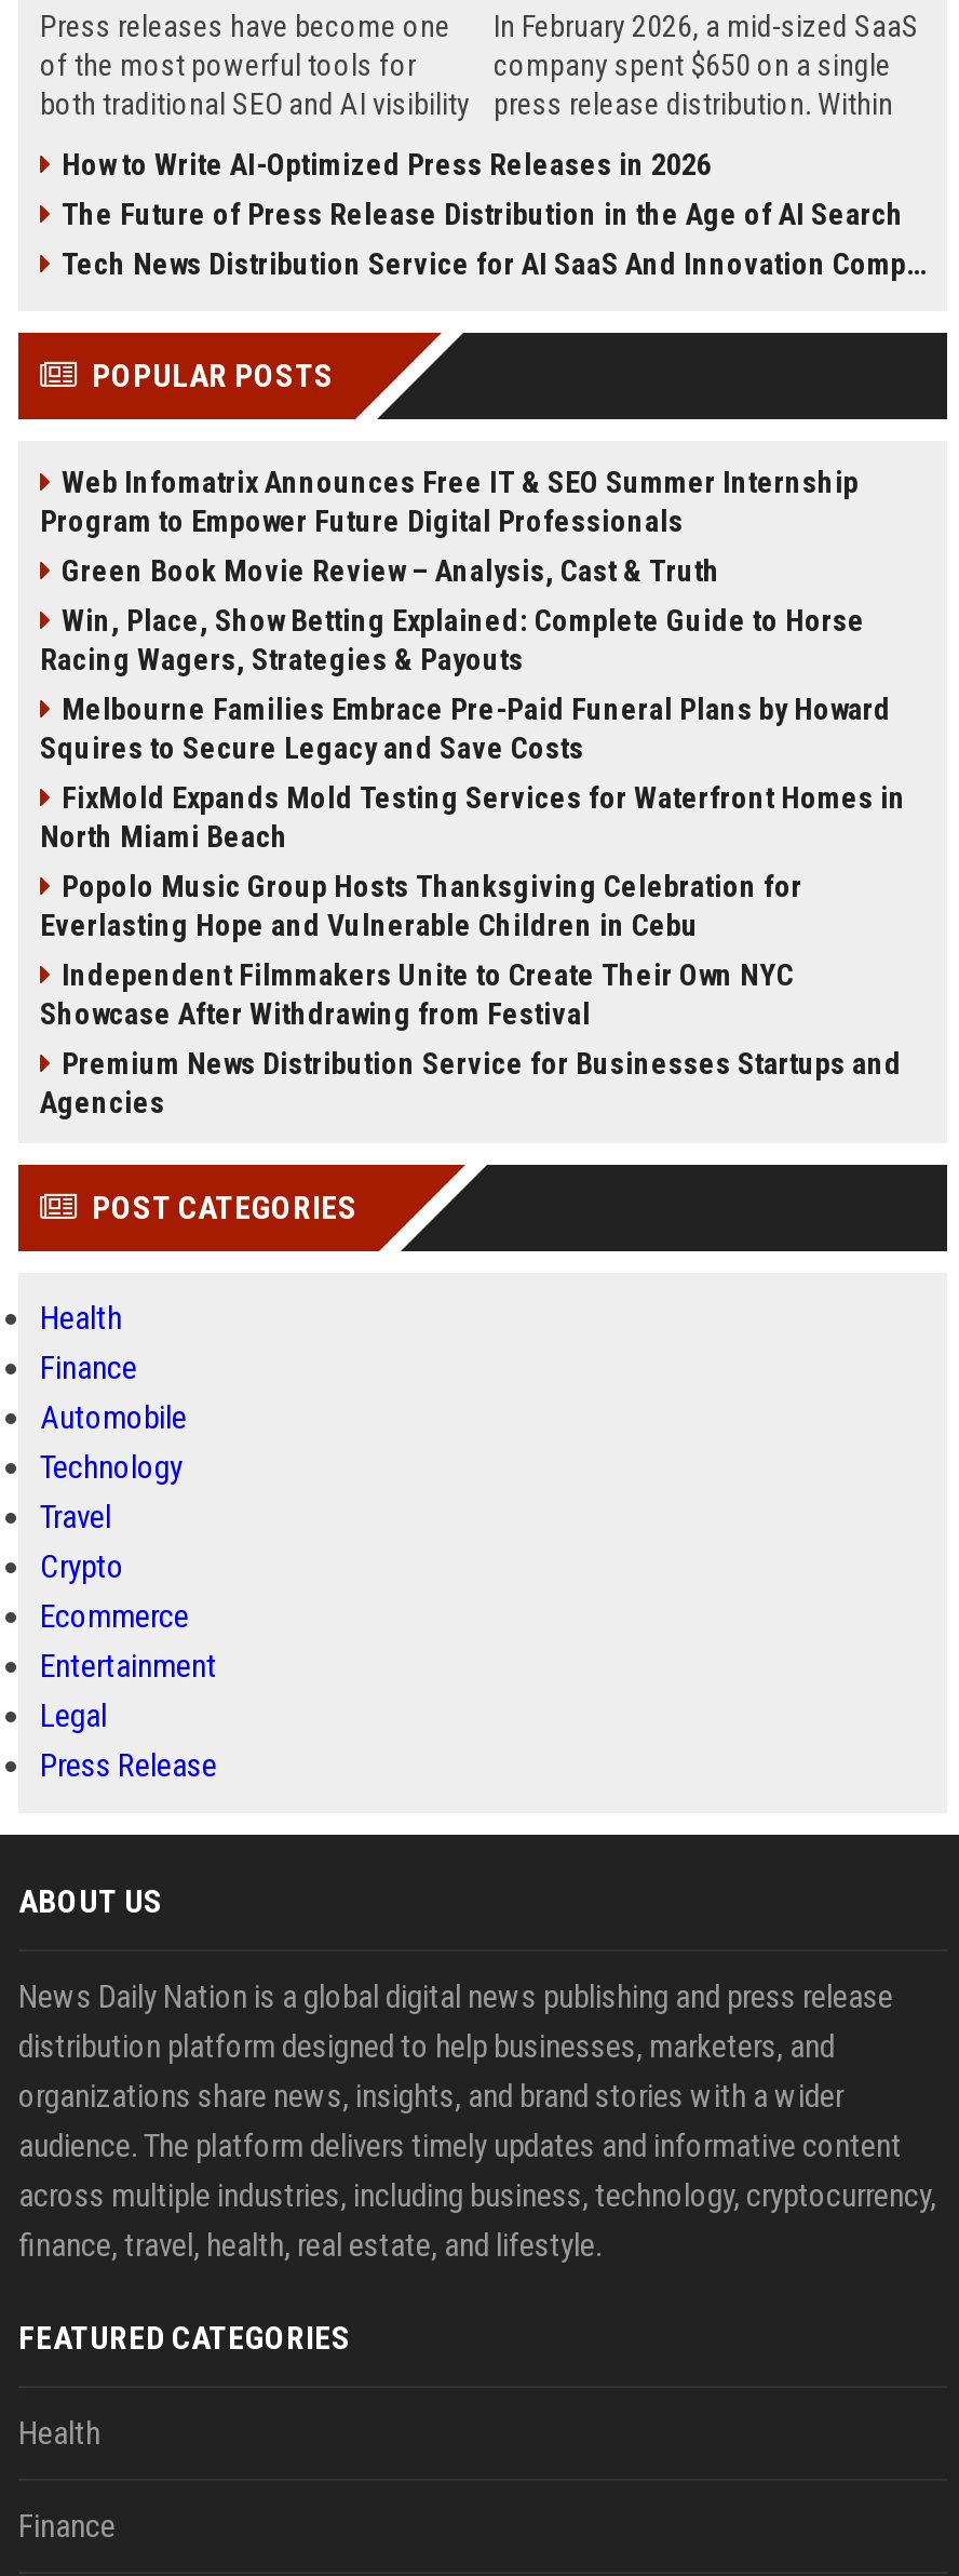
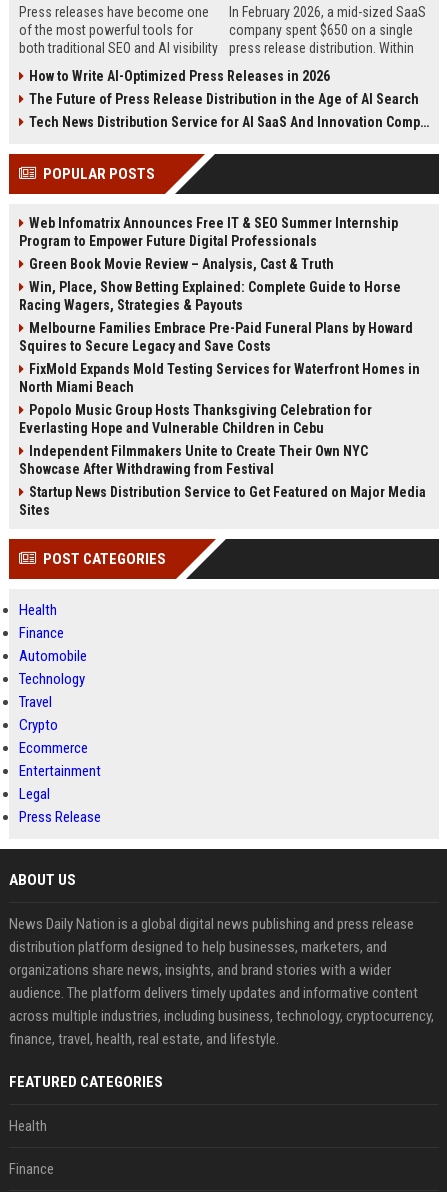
- Premium News Distribution Service for Businesses Startups and
- Agencies
+ Startup News Distribution Service to Get Featured on Major Media
+ Sites
